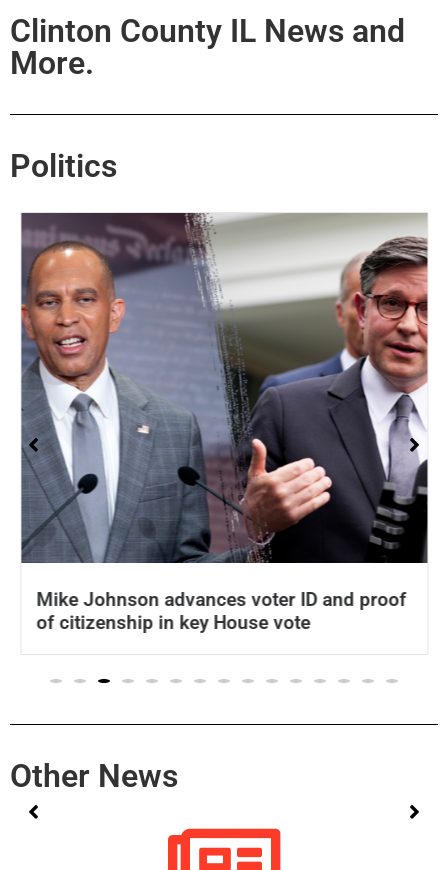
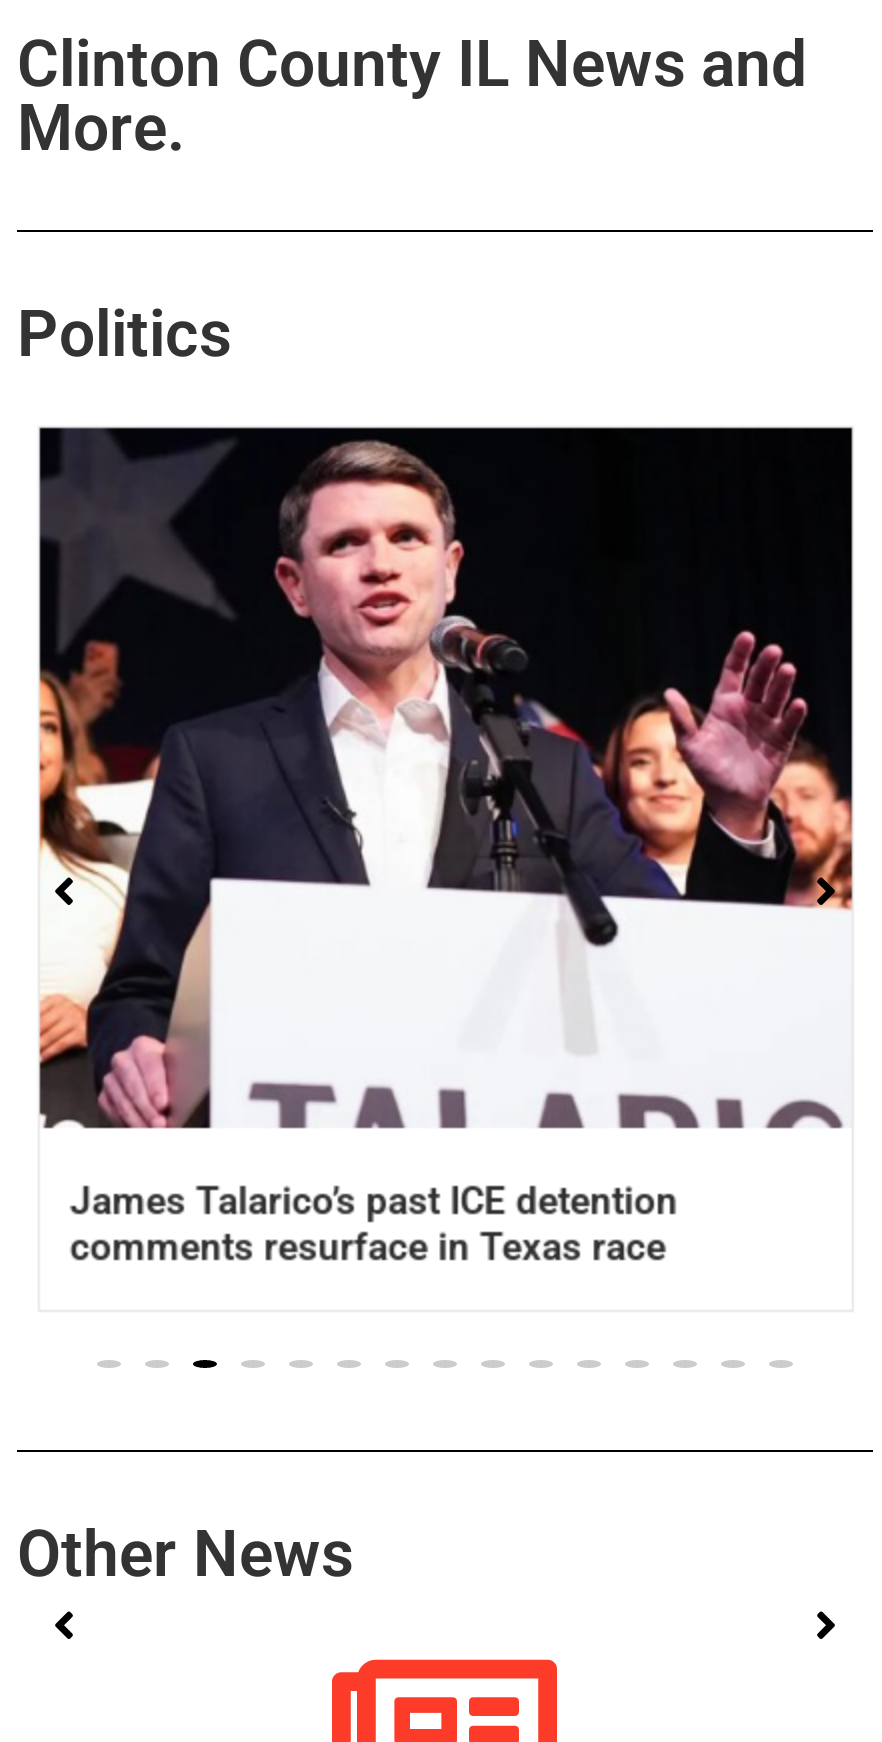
- [image]
- Mike Johnson advances voter ID and proof
- of citizenship in key House vote
+ [image]
+ James Talarico’s past ICE detention
+ comments resurface in Texas race
